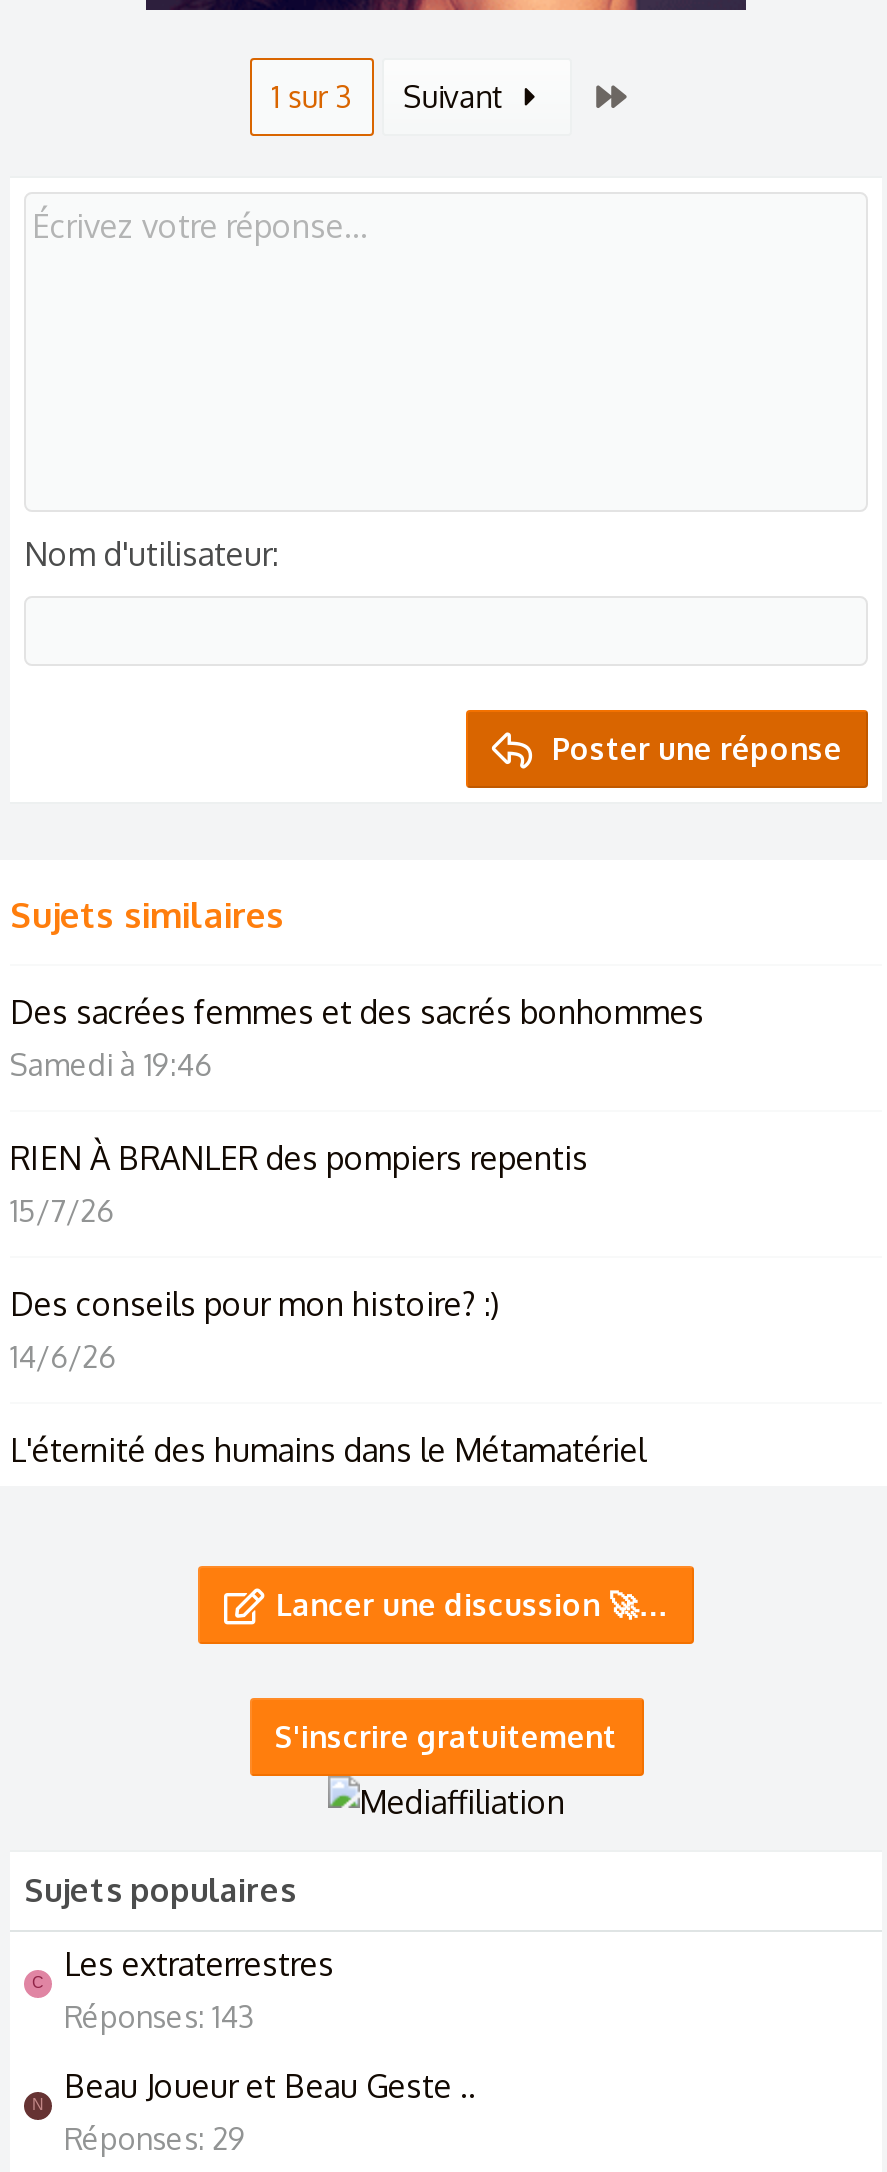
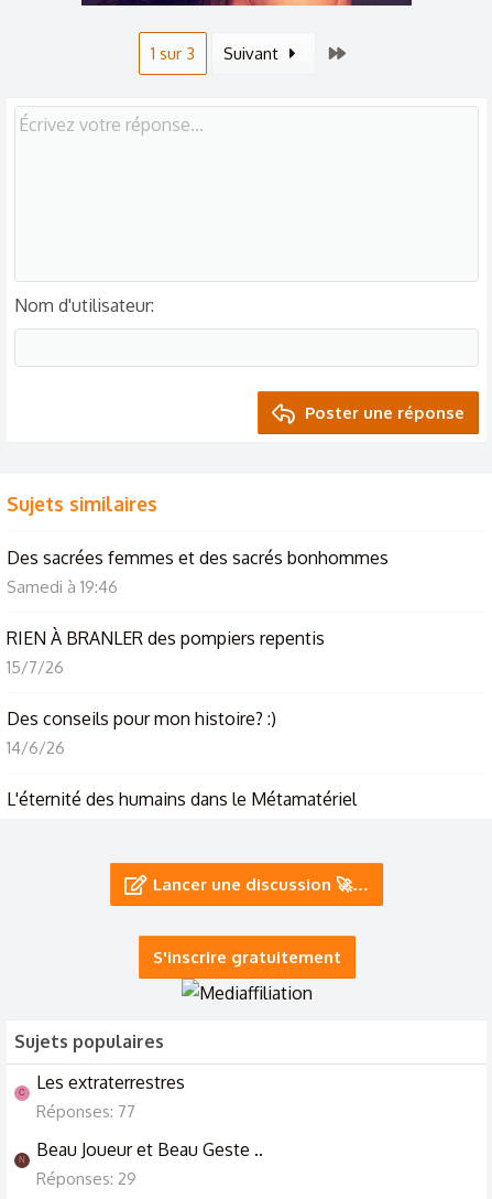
- Réponses: 143
+ Réponses: 77
